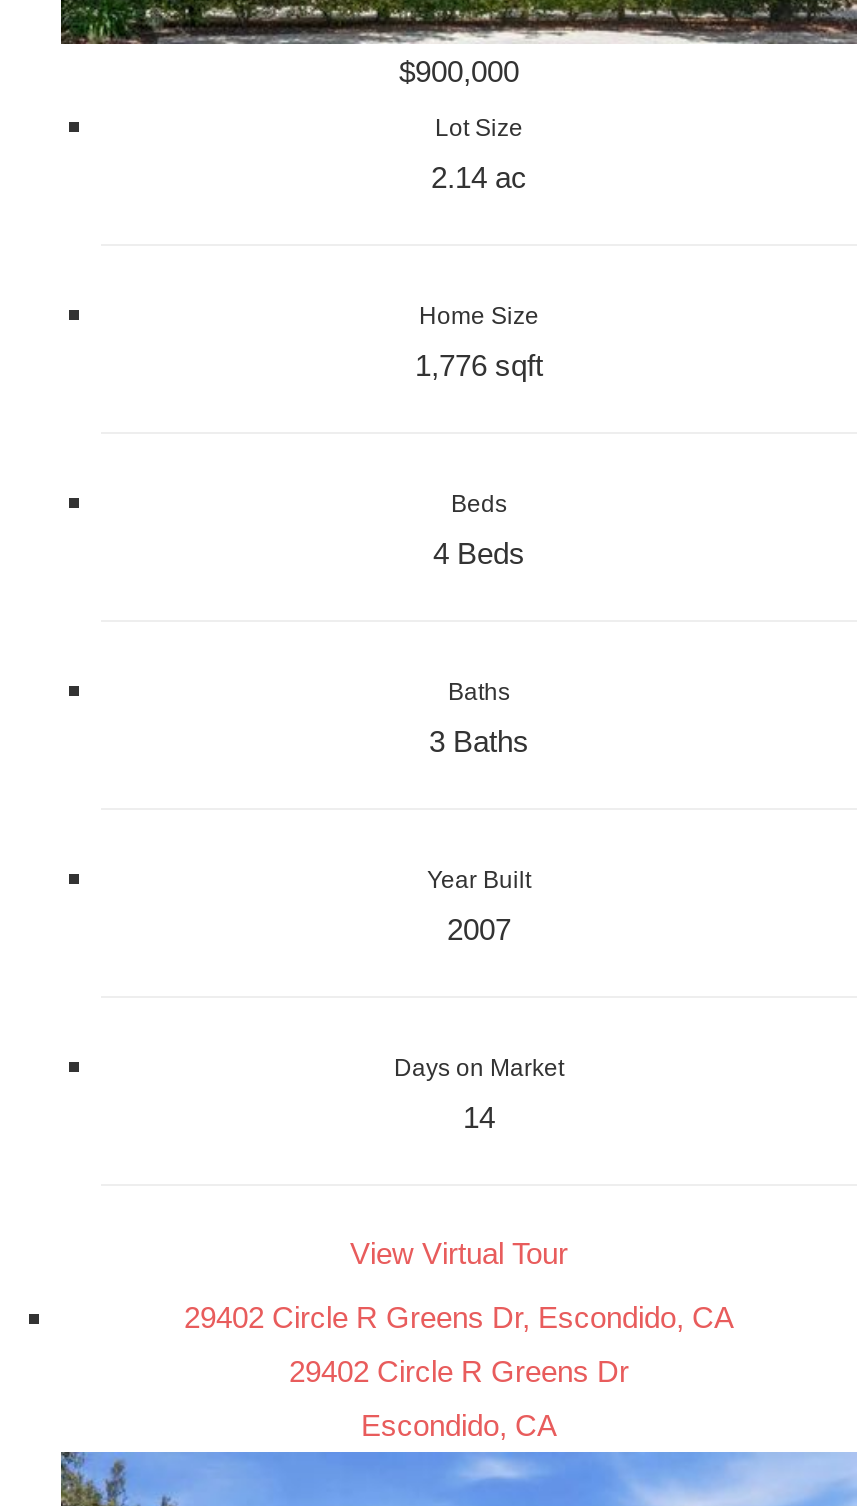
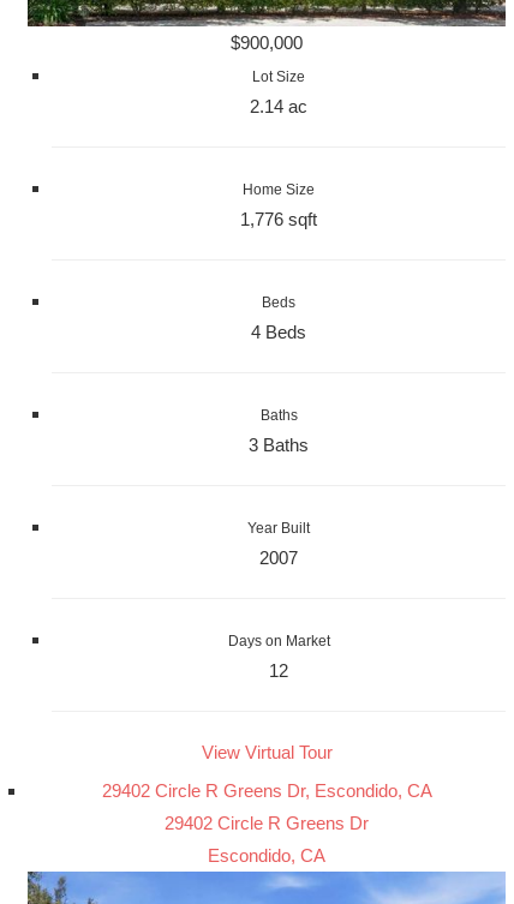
- 14
+ 12
